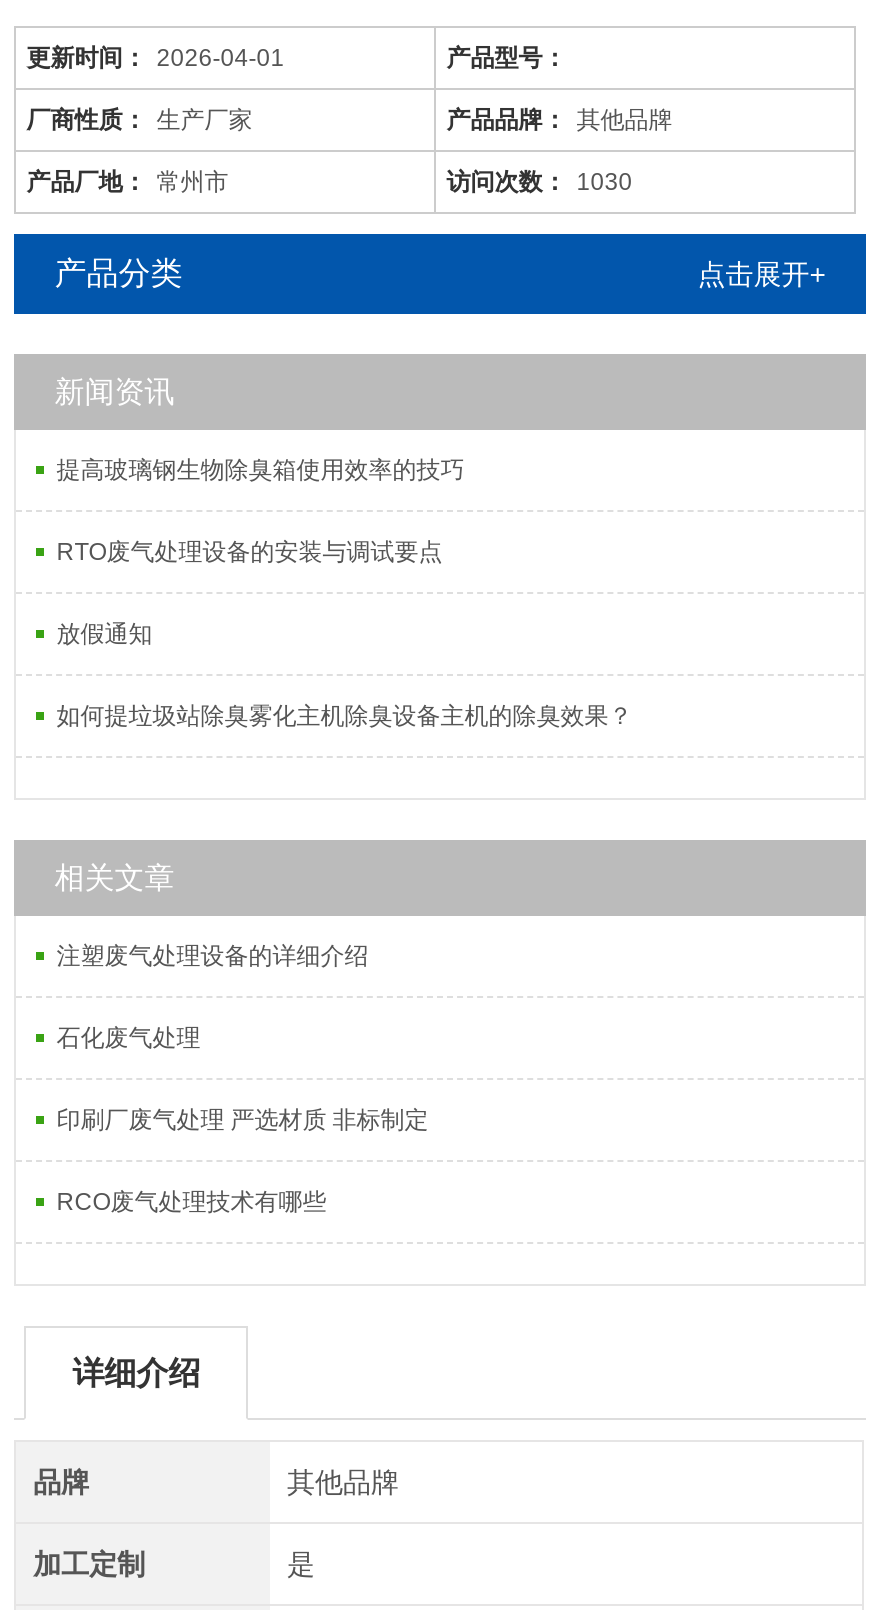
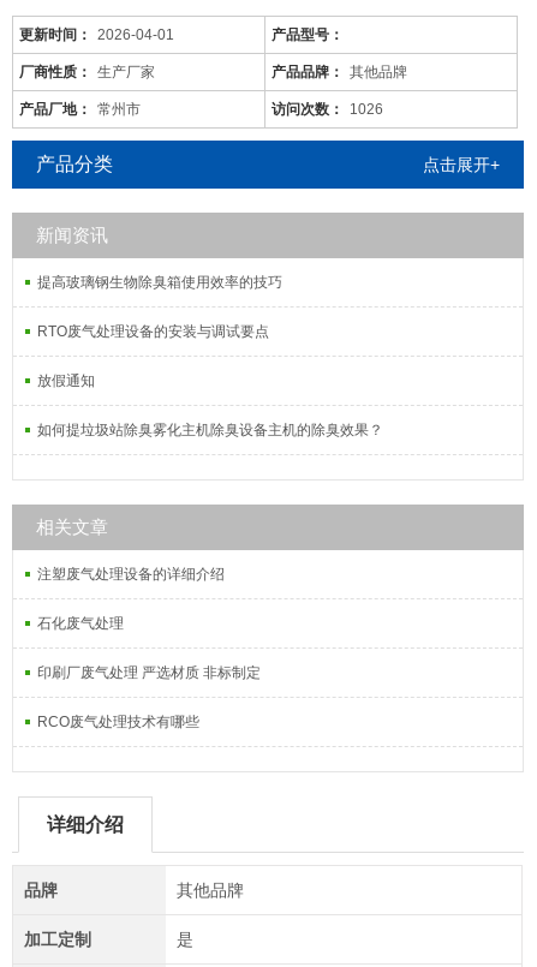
- 访问次数： 1030
+ 访问次数： 1026
